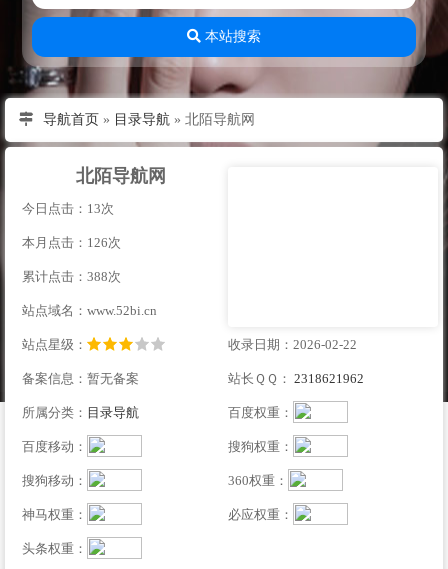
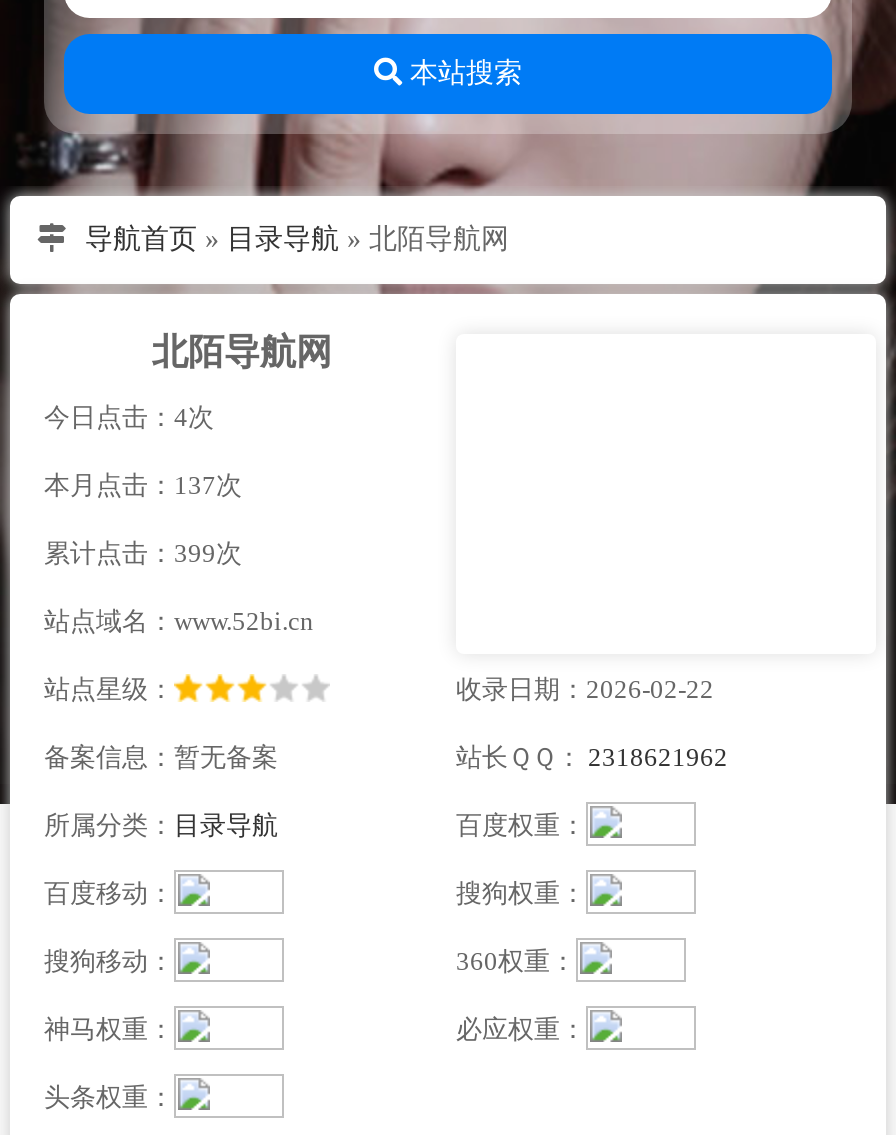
- 今日点击：13次
+ 今日点击：4次

- 本月点击：126次
+ 本月点击：137次

- 累计点击：388次
+ 累计点击：399次
